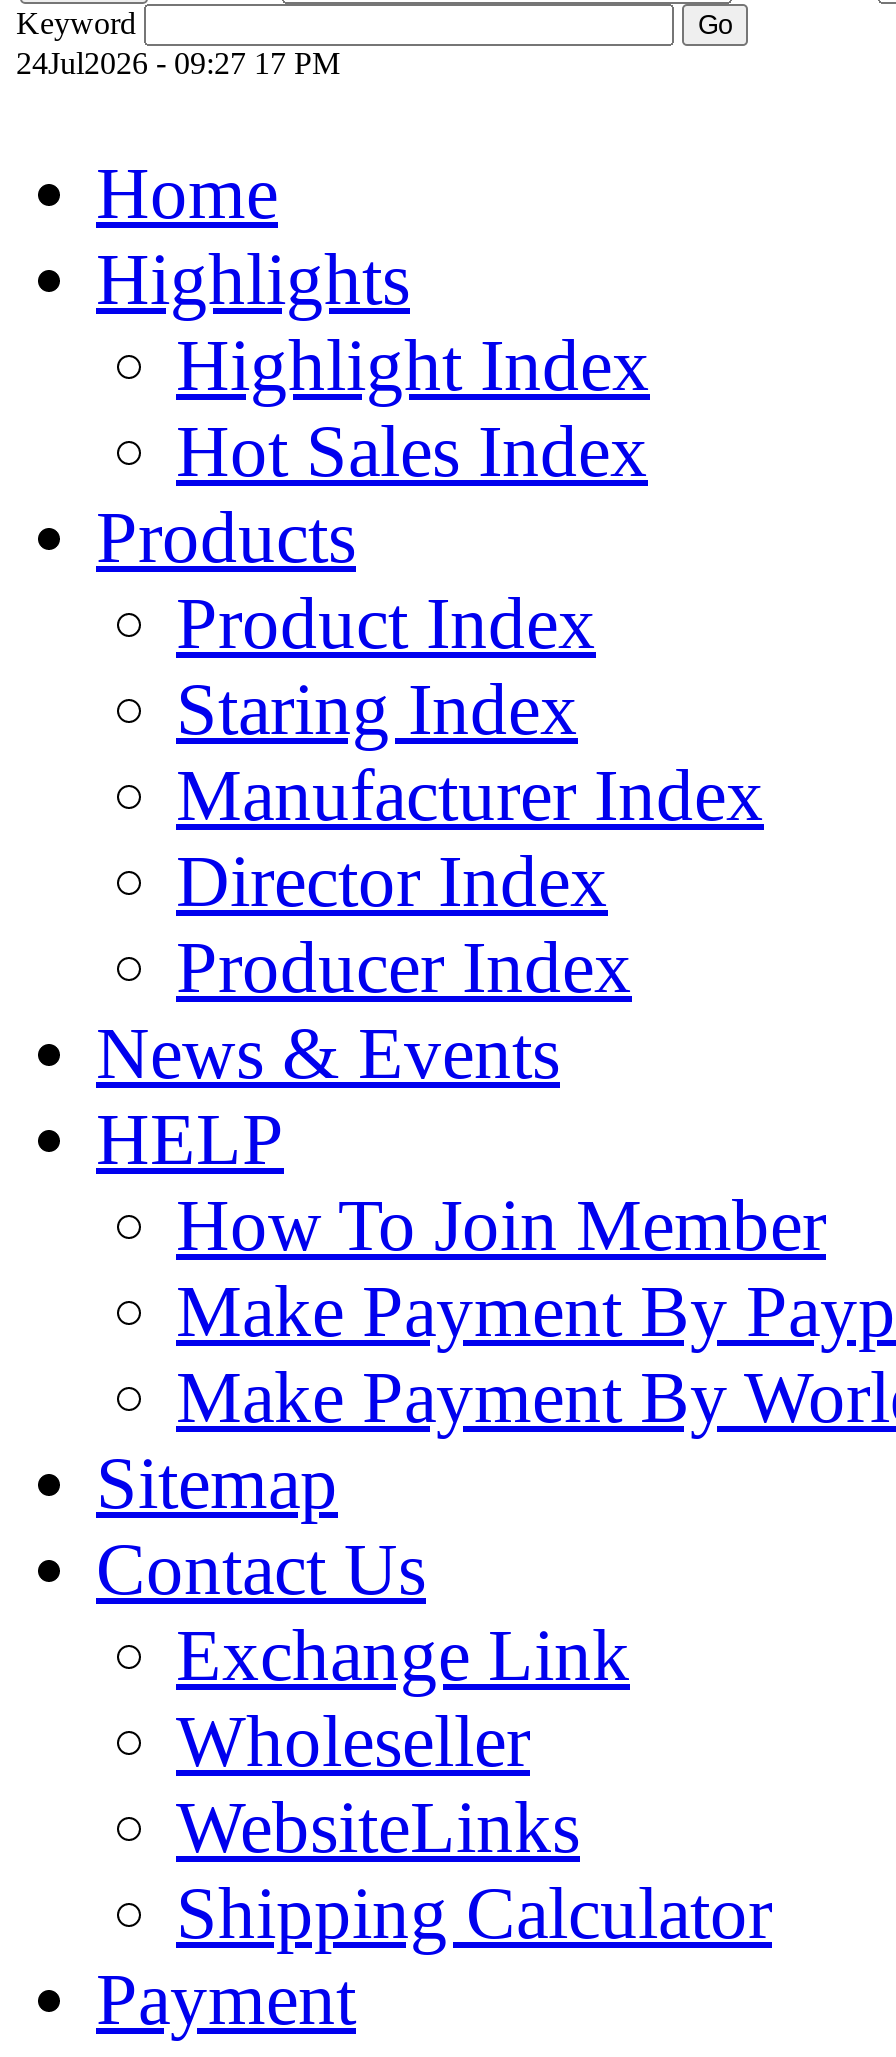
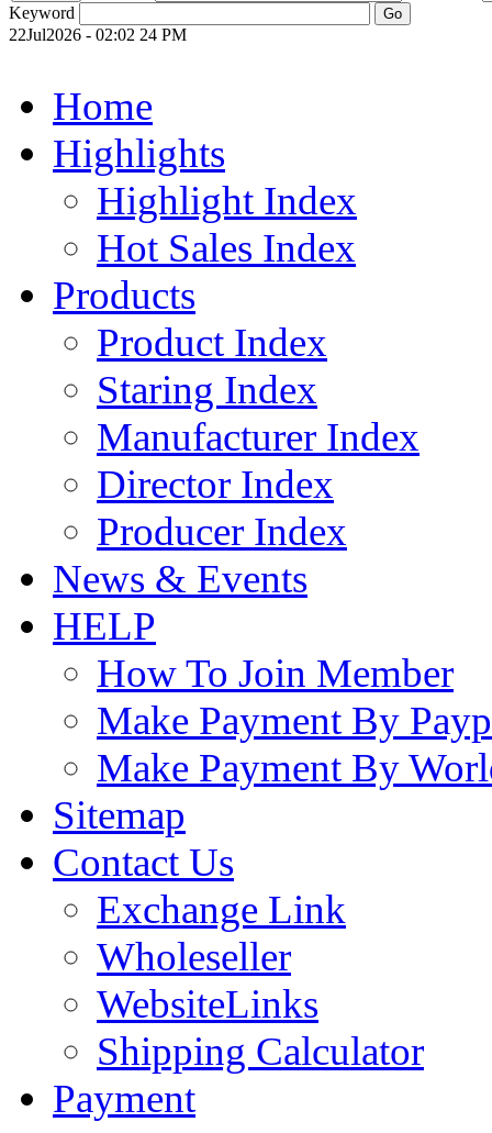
- 24Jul2026 - 09:27 17 PM
+ 22Jul2026 - 02:02 24 PM
